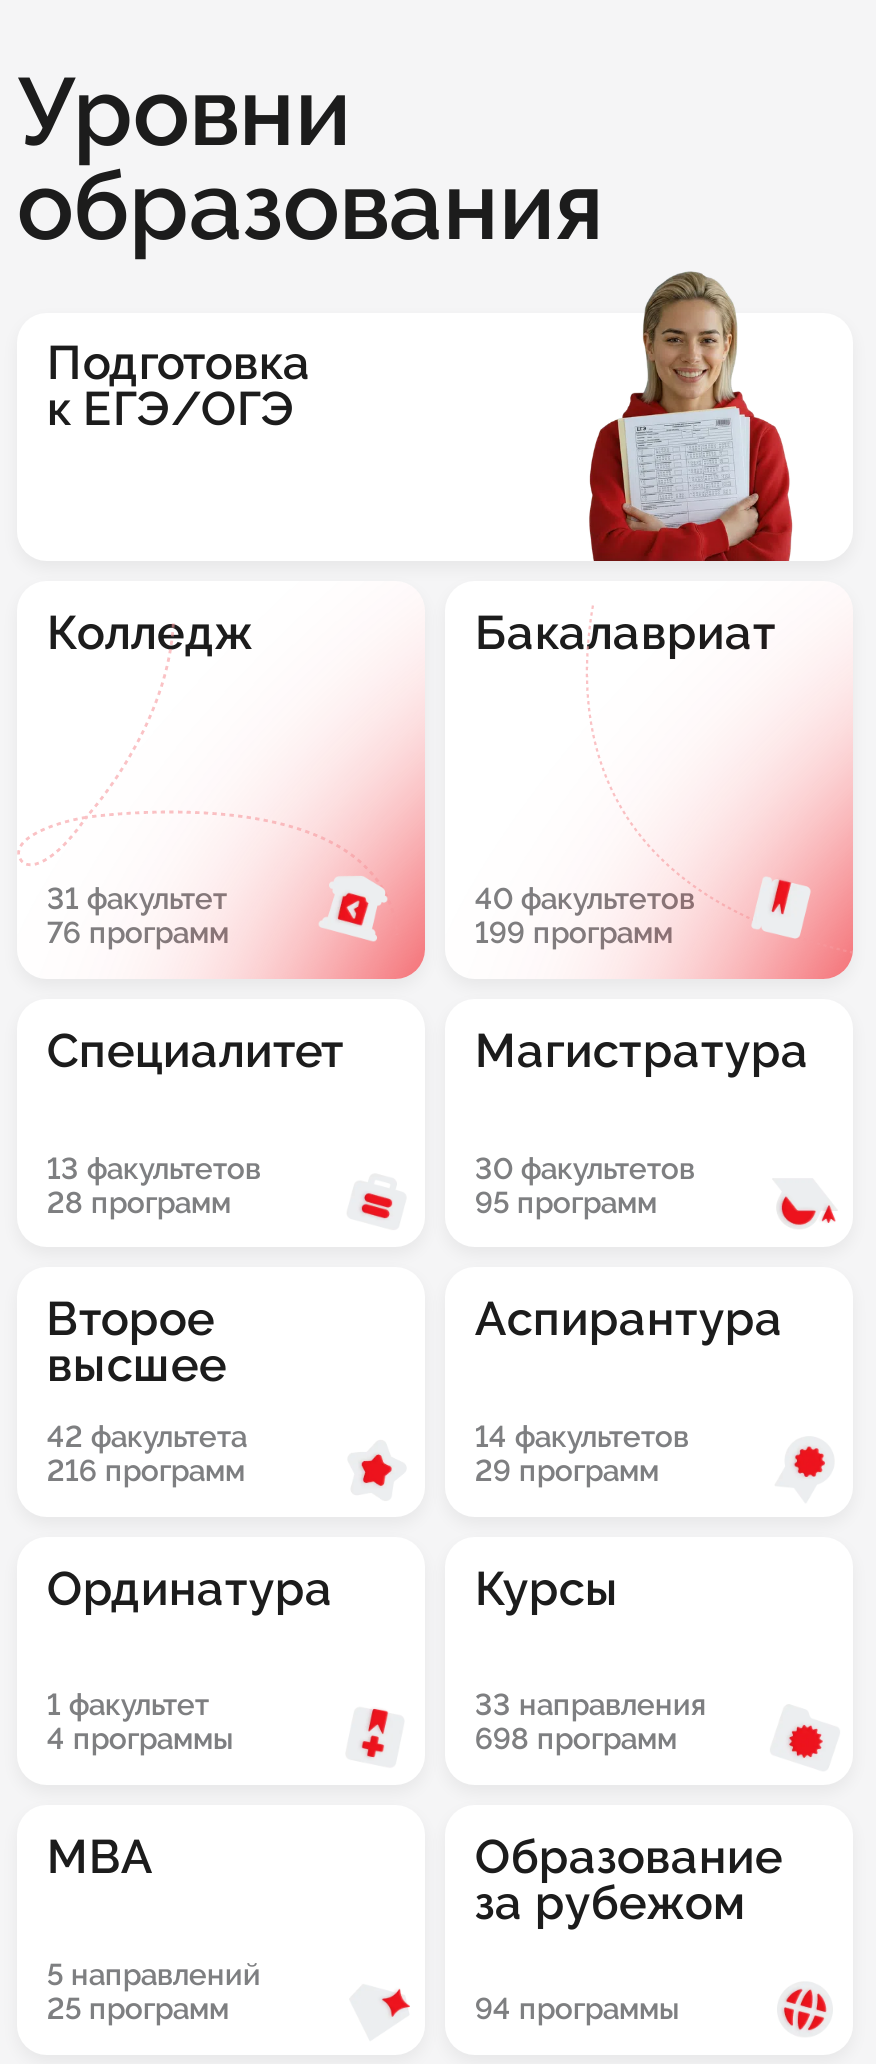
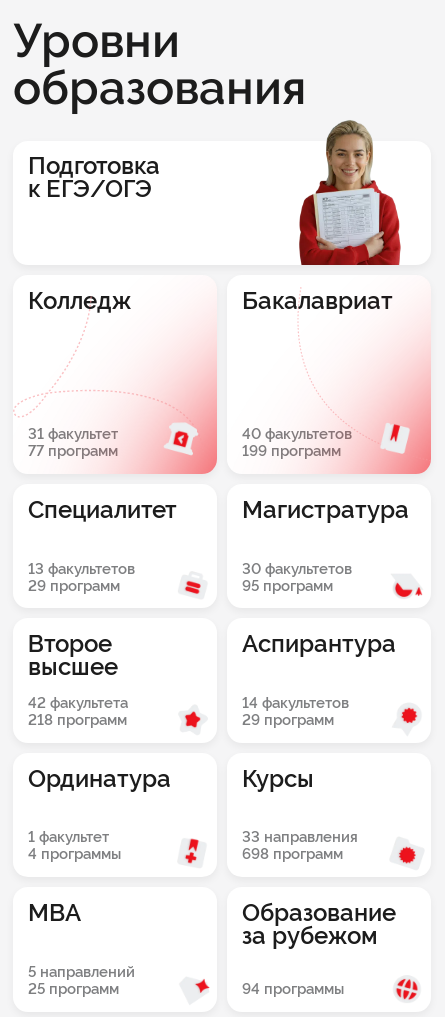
- 76 программ
+ 77 программ

- 28 программ
+ 29 программ

- 216 программ
+ 218 программ
